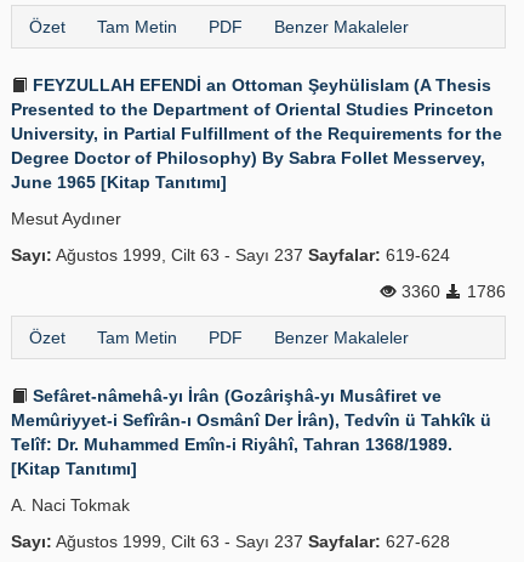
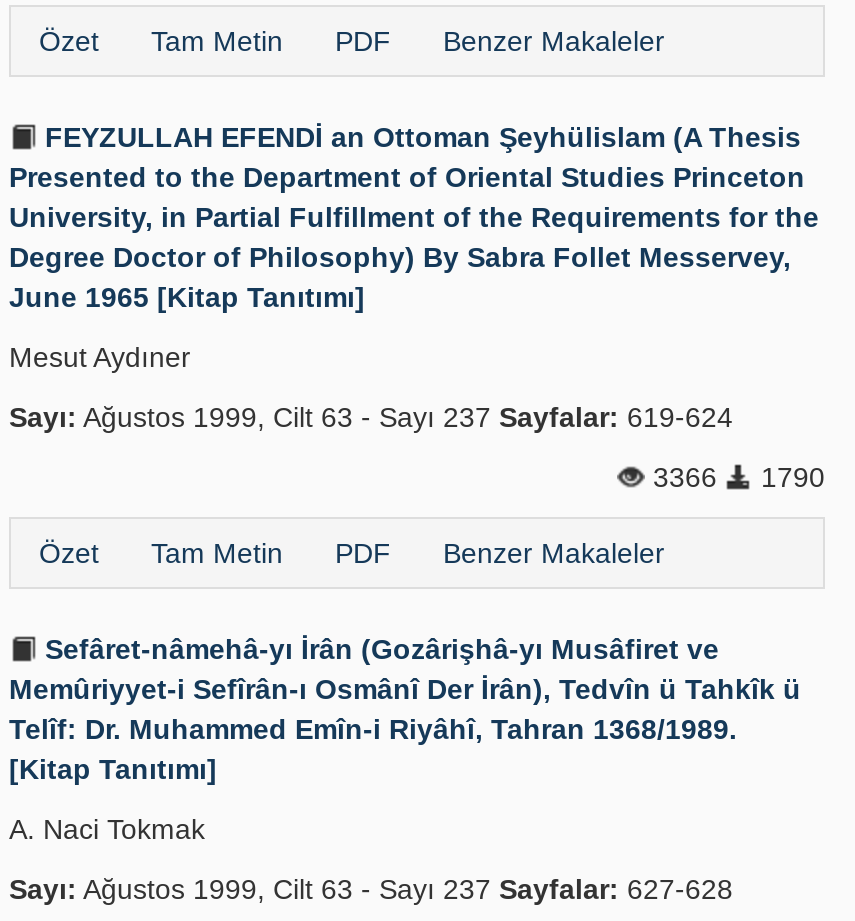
- 3360
+ 3366

- 1786
+ 1790
